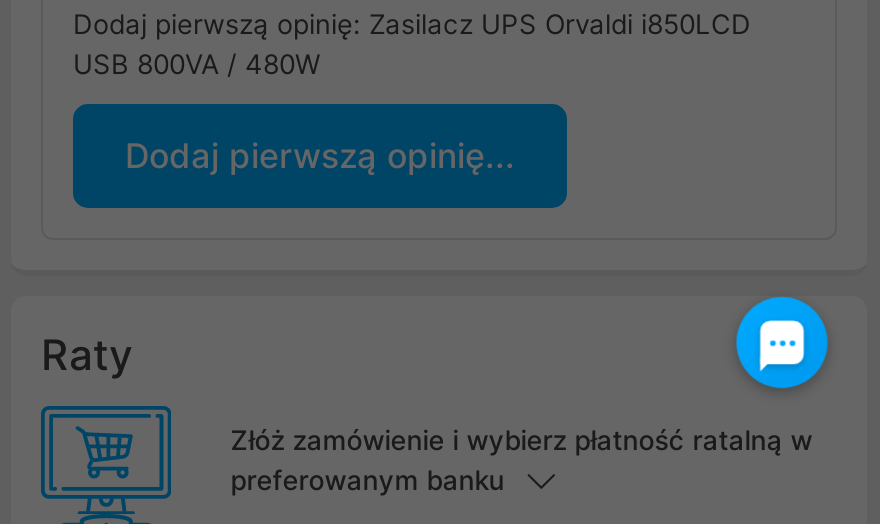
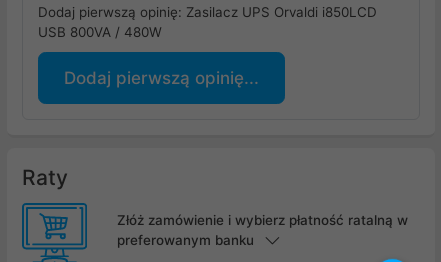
- [image]
